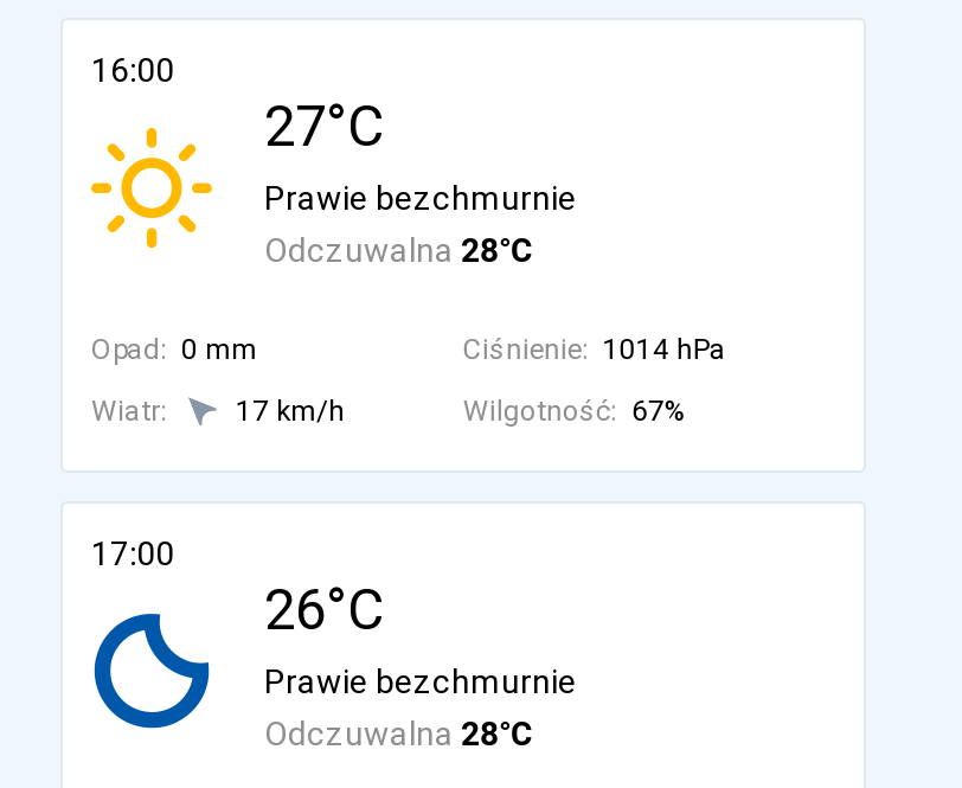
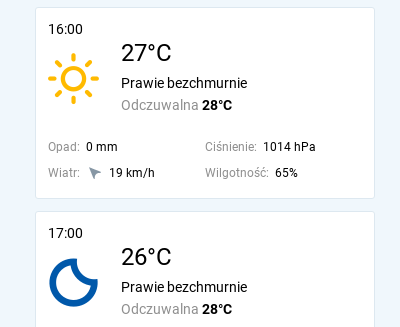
- 17 km/h
+ 19 km/h

- Wilgotność: 67%
+ Wilgotność: 65%
